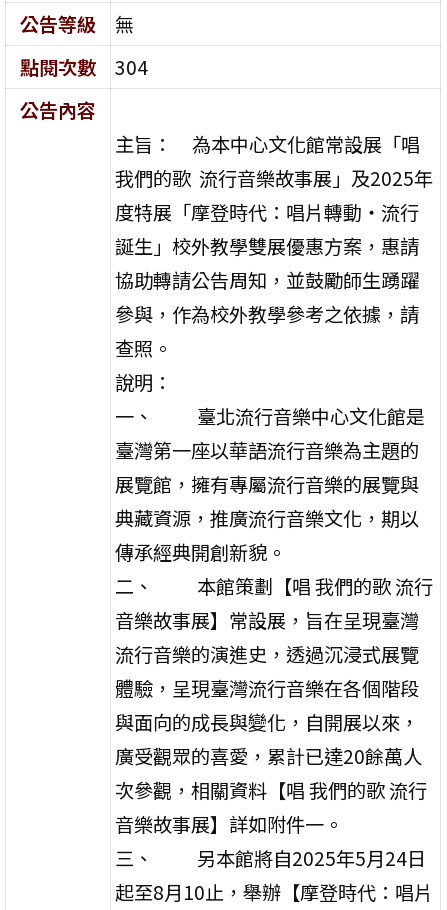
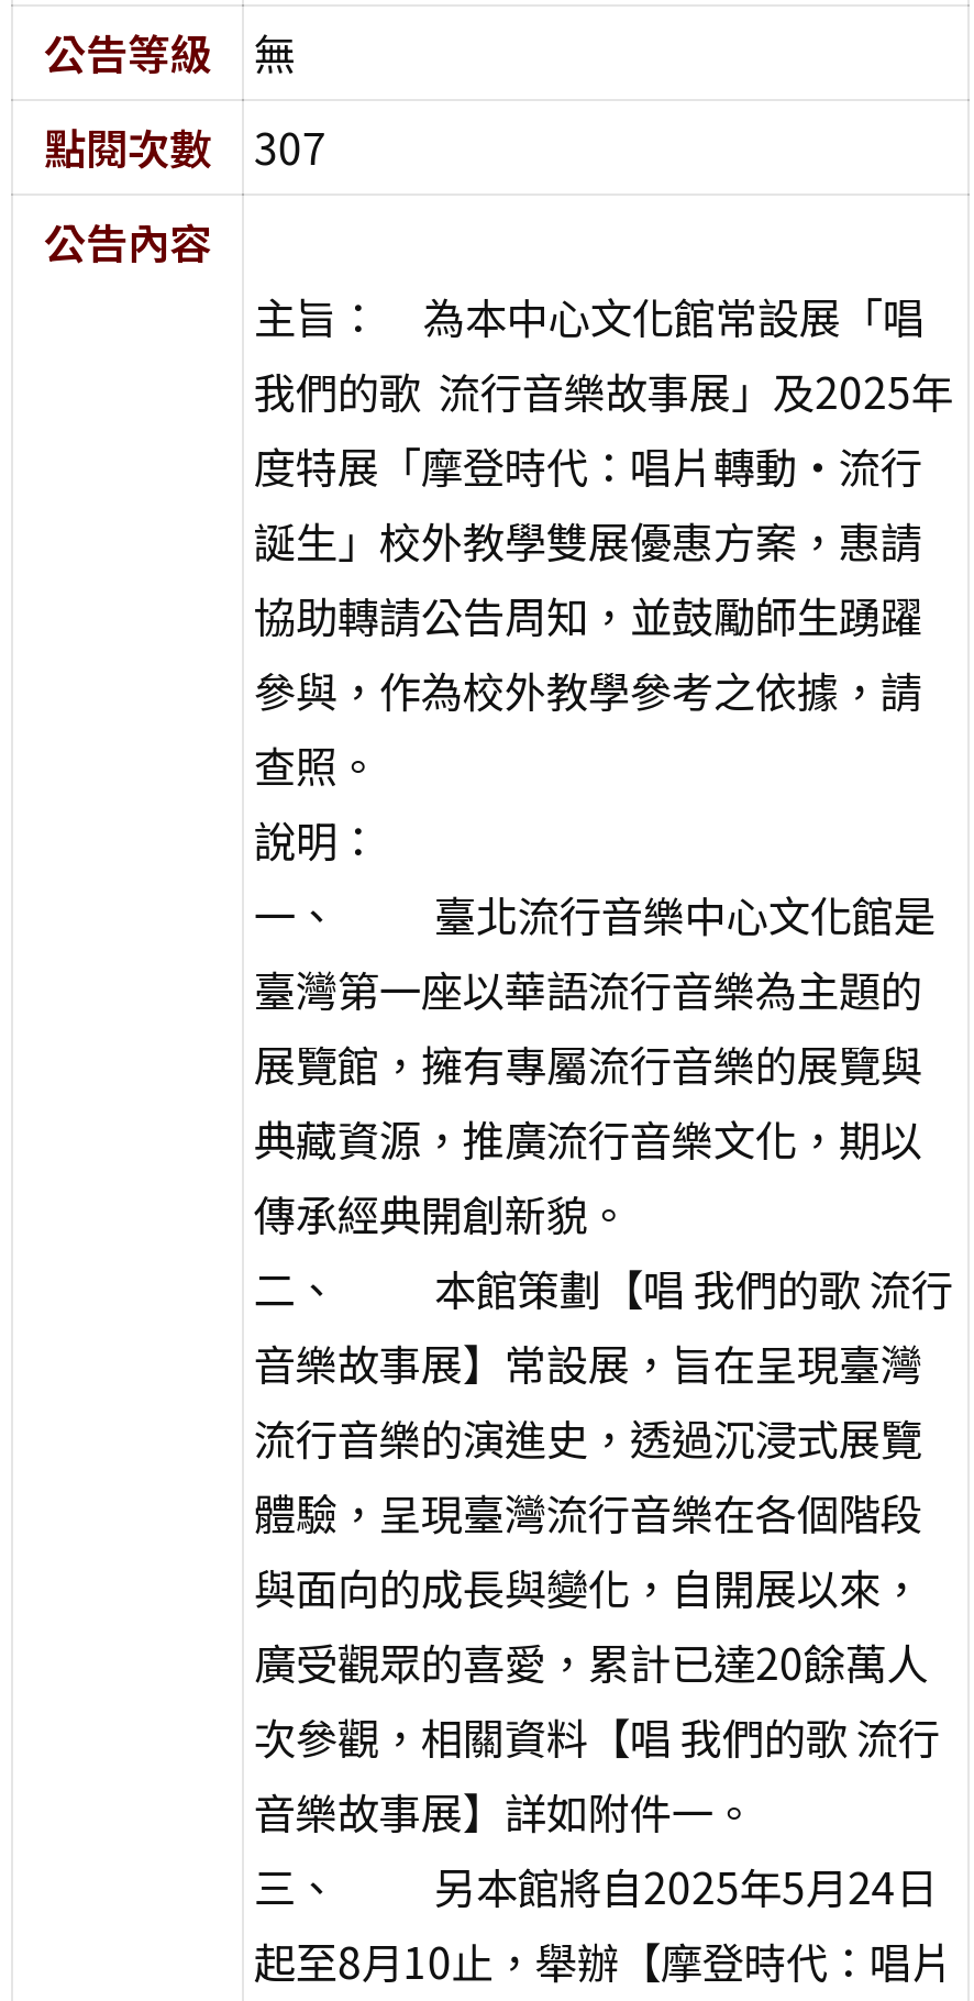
- 點閱次數 304
+ 點閱次數 307
